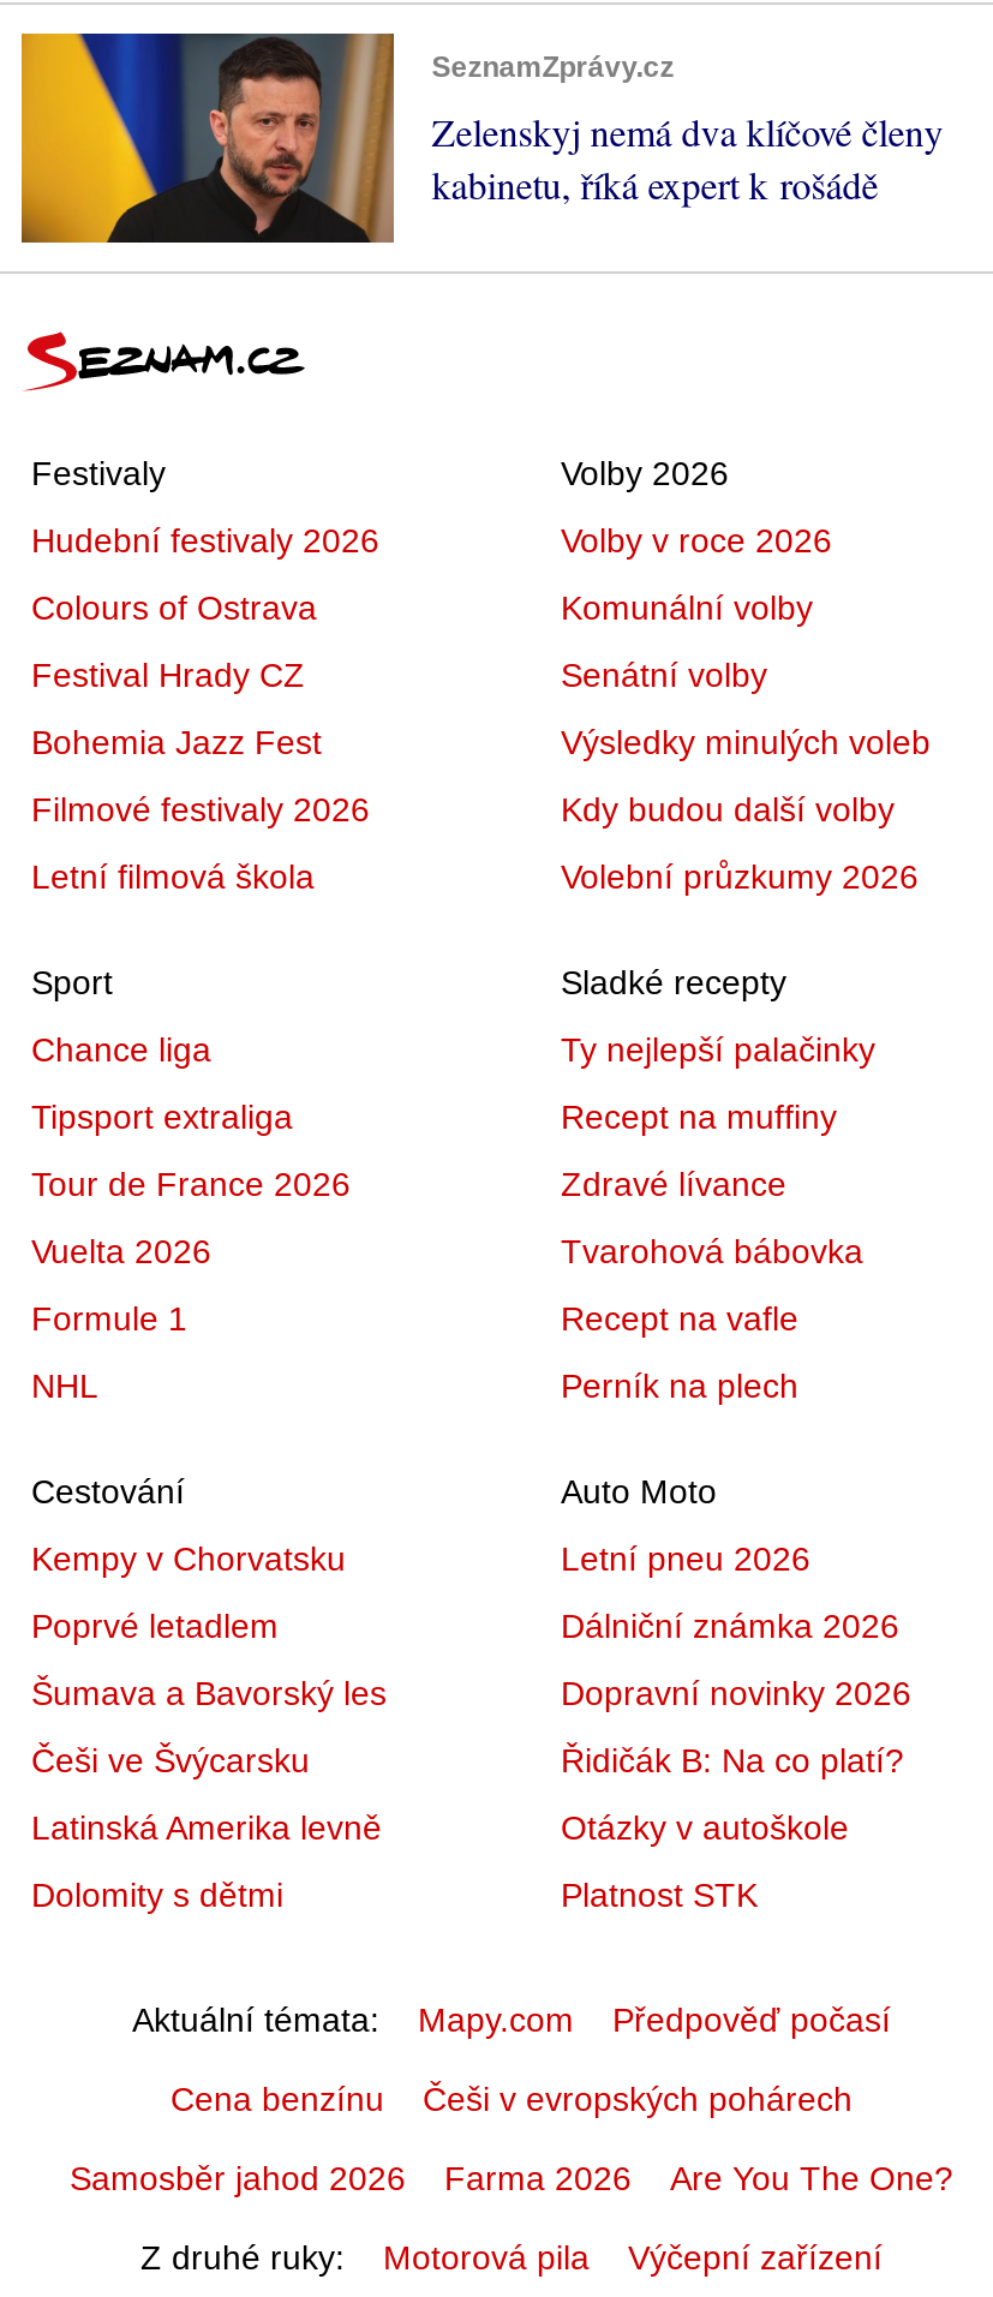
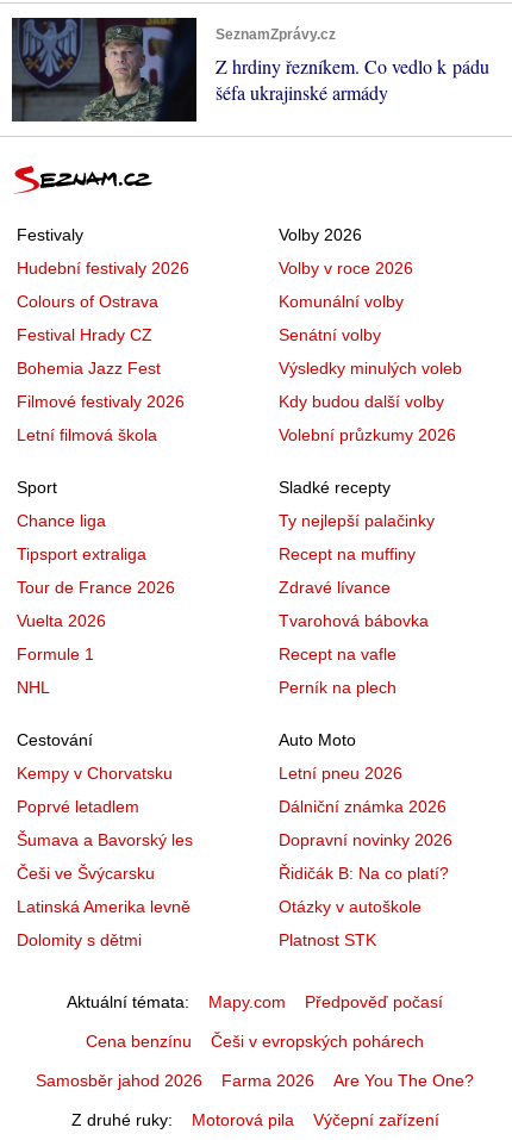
- [image]
- Zelenskyj nemá dva klíčové členy
- kabinetu, říká expert k rošádě
+ [image]
+ Z hrdiny řezníkem. Co vedlo k pádu
+ šéfa ukrajinské armády
